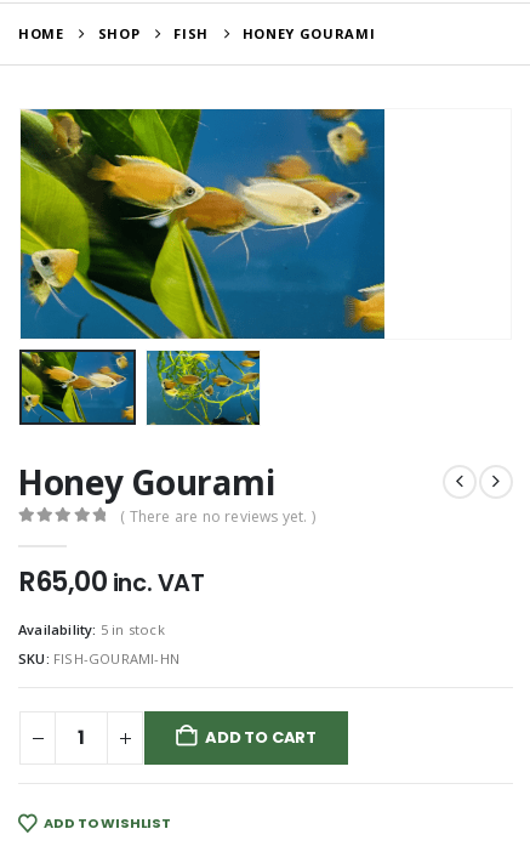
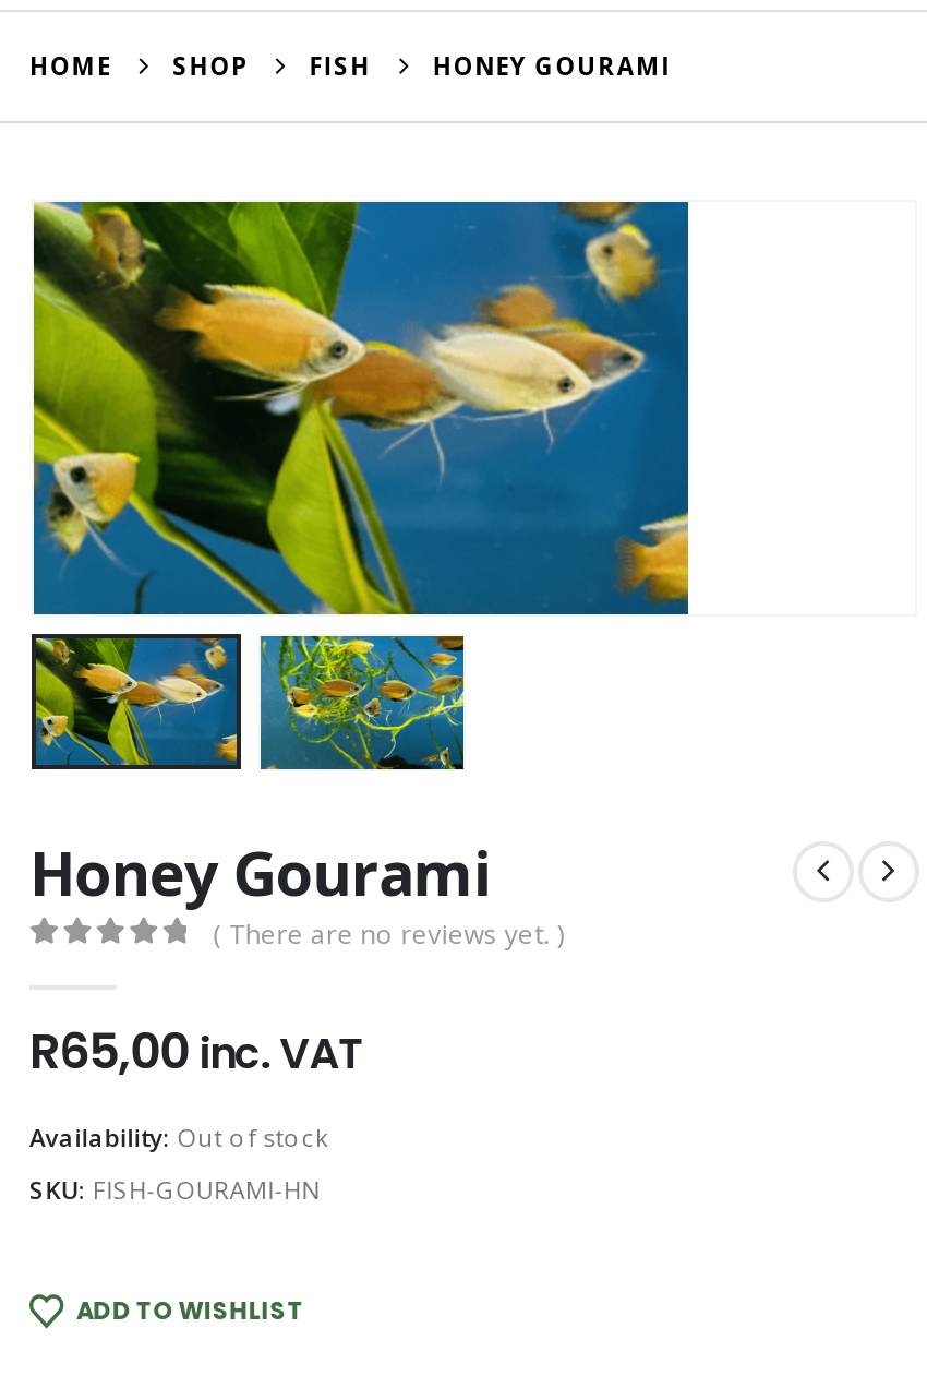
- Availability: 5 in stock
+ Availability: Out of stock

- ADD TO CART
